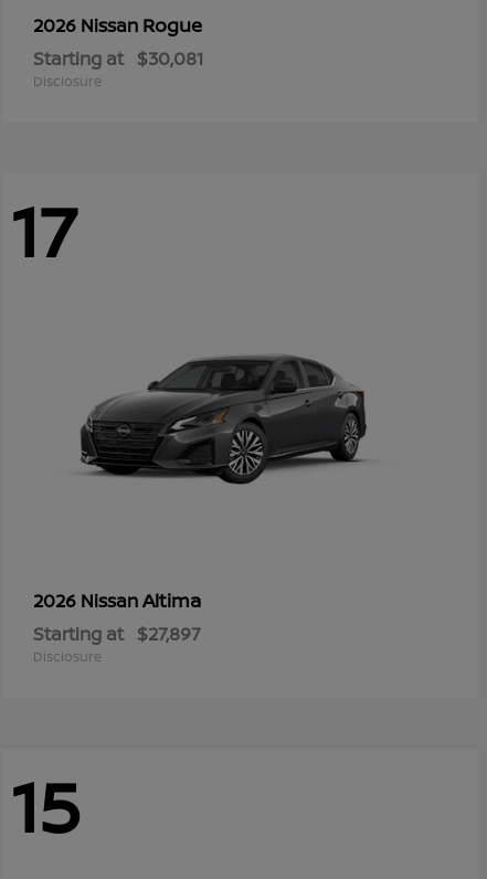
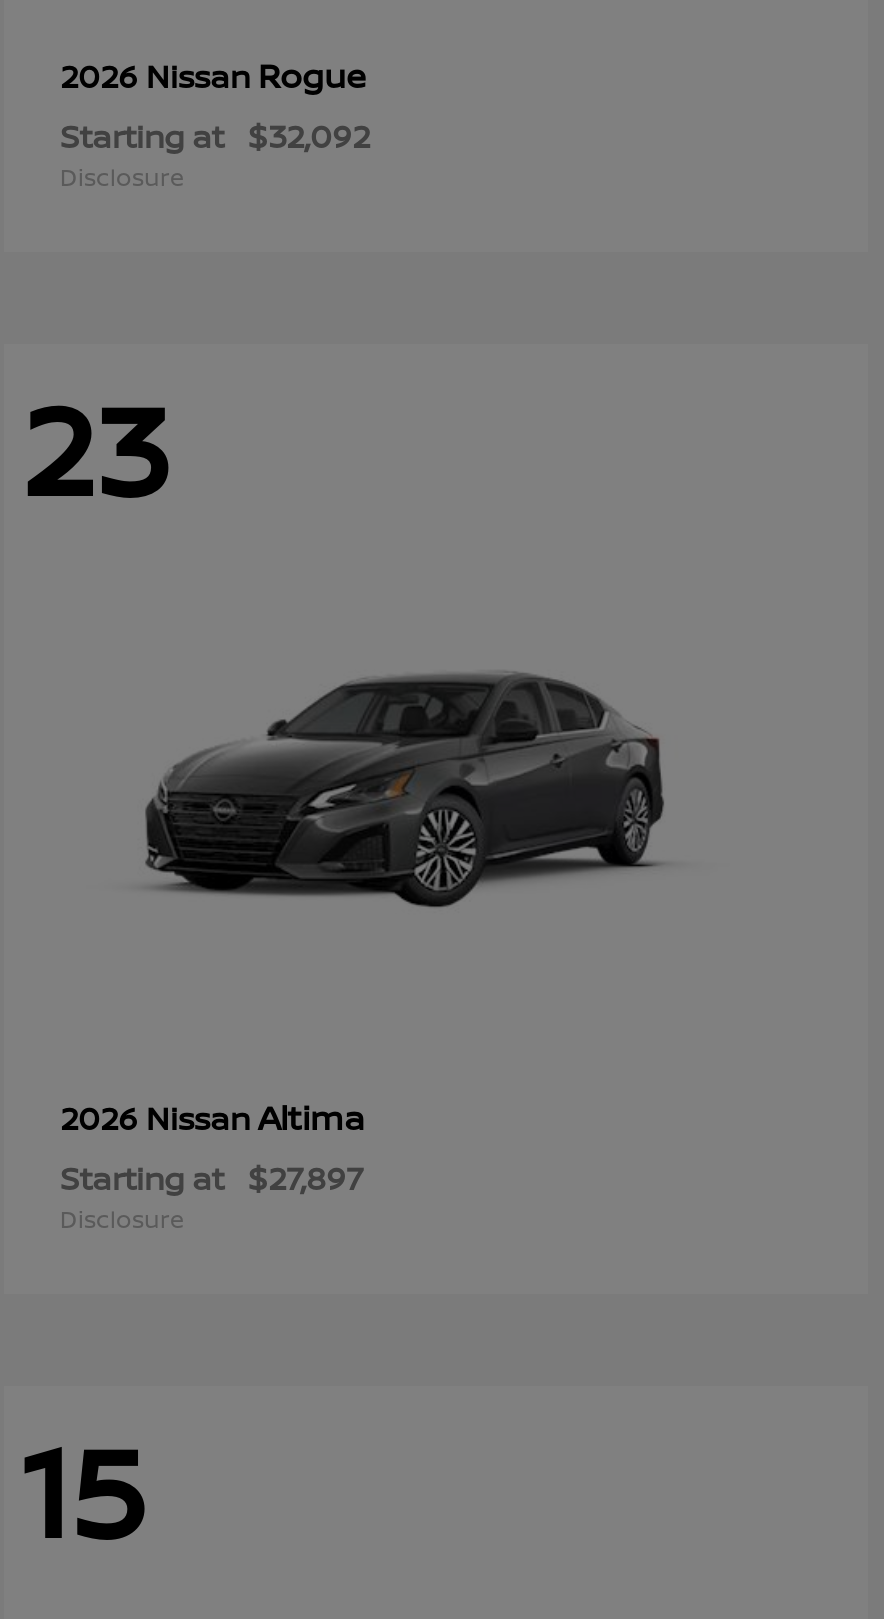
- Starting at $30,081
+ Starting at $32,092

- 17
+ 23
